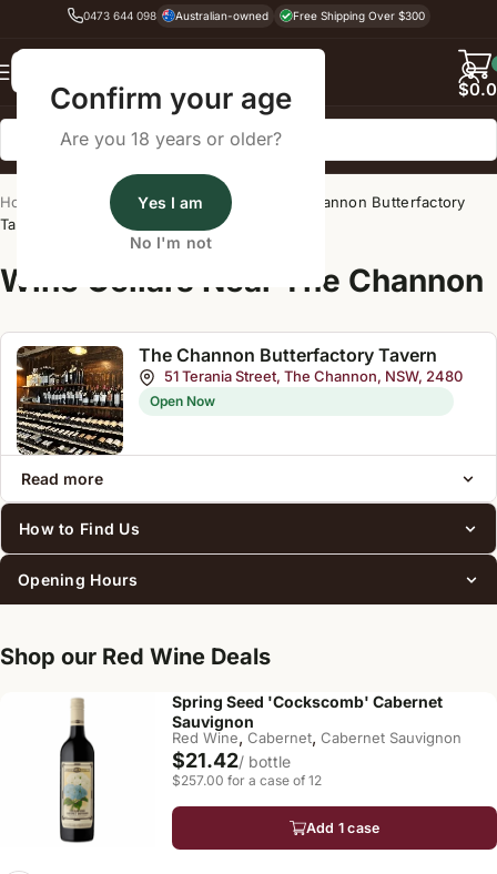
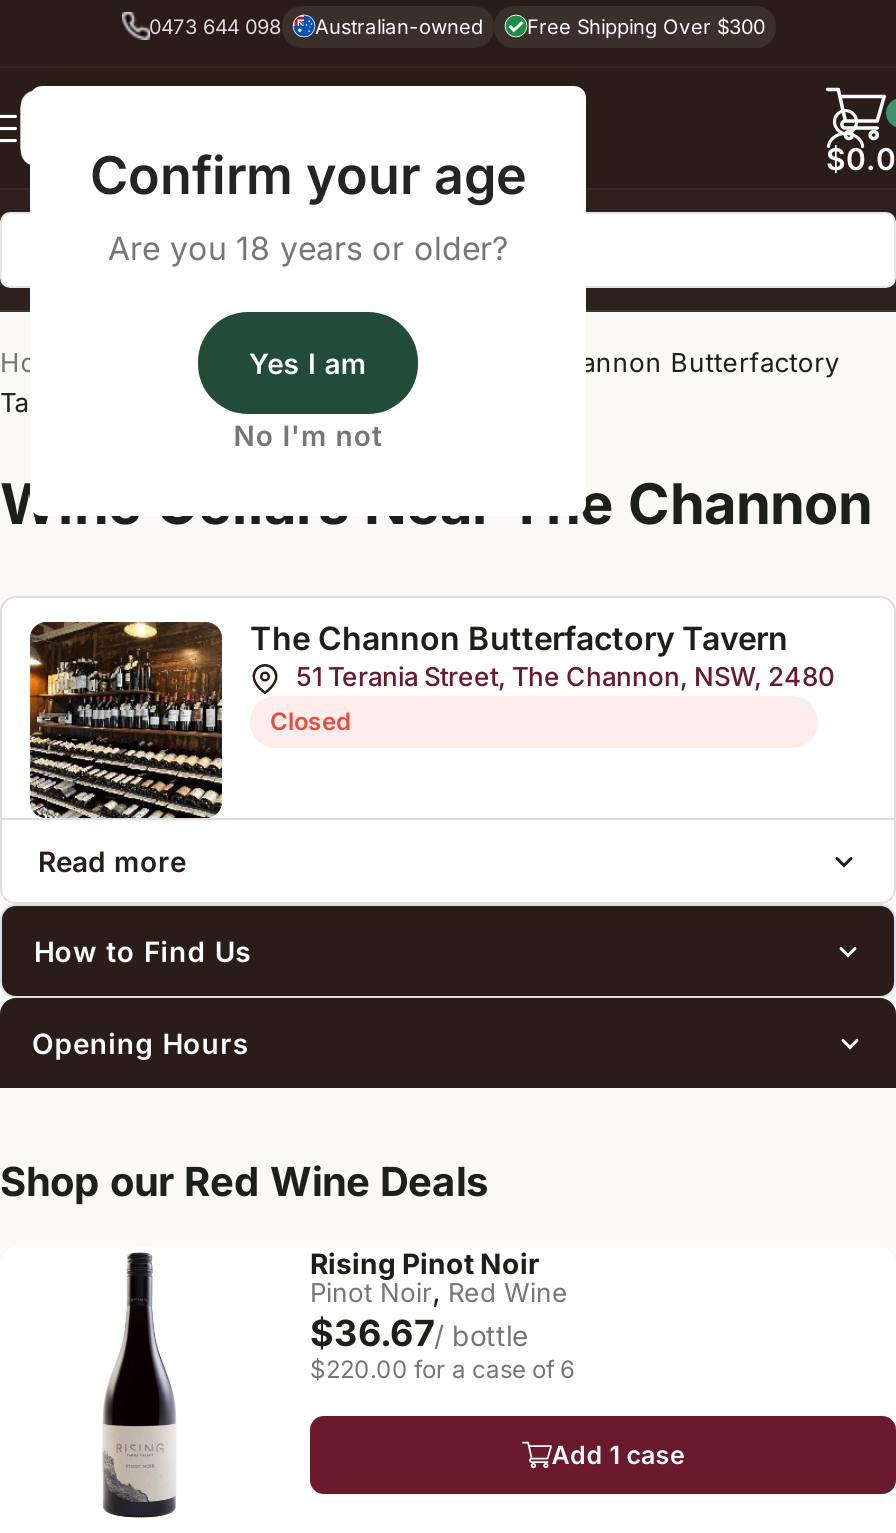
- Open Now
+ Closed

- [image]
+ [image]

- Spring Seed 'Cockscomb' Cabernet
- Sauvignon
- Red Wine, Cabernet, Cabernet Sauvignon
- $21.42 / bottle
- $257.00 for a case of 12
+ Rising Pinot Noir
+ Pinot Noir, Red Wine
+ $36.67 / bottle
+ $220.00 for a case of 6
